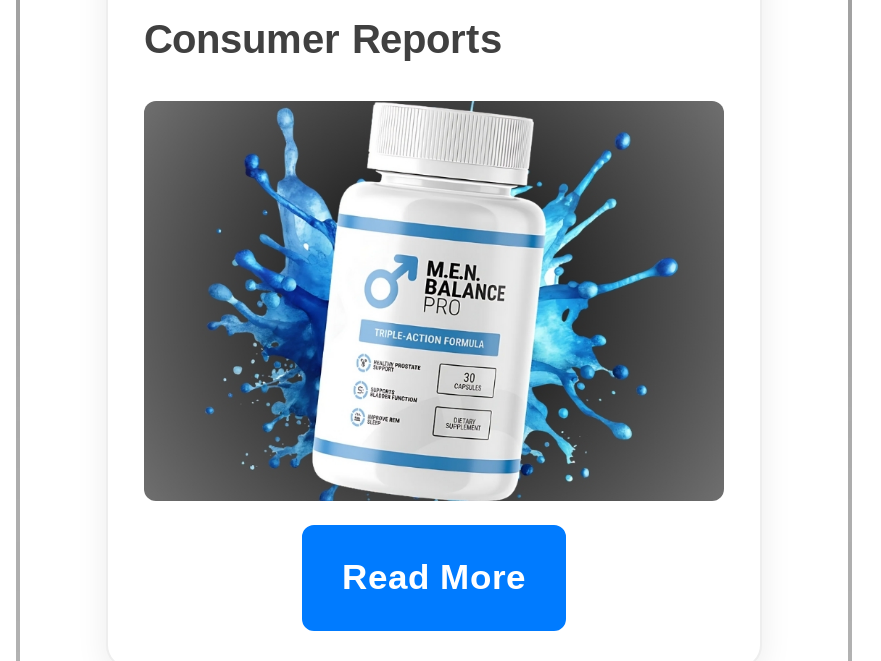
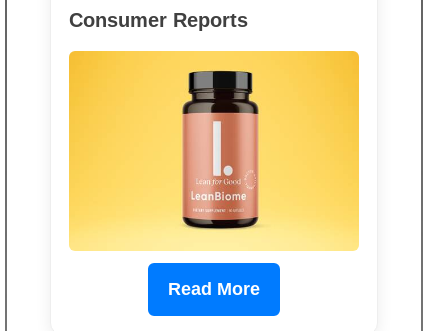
- [image]
+ [image]
